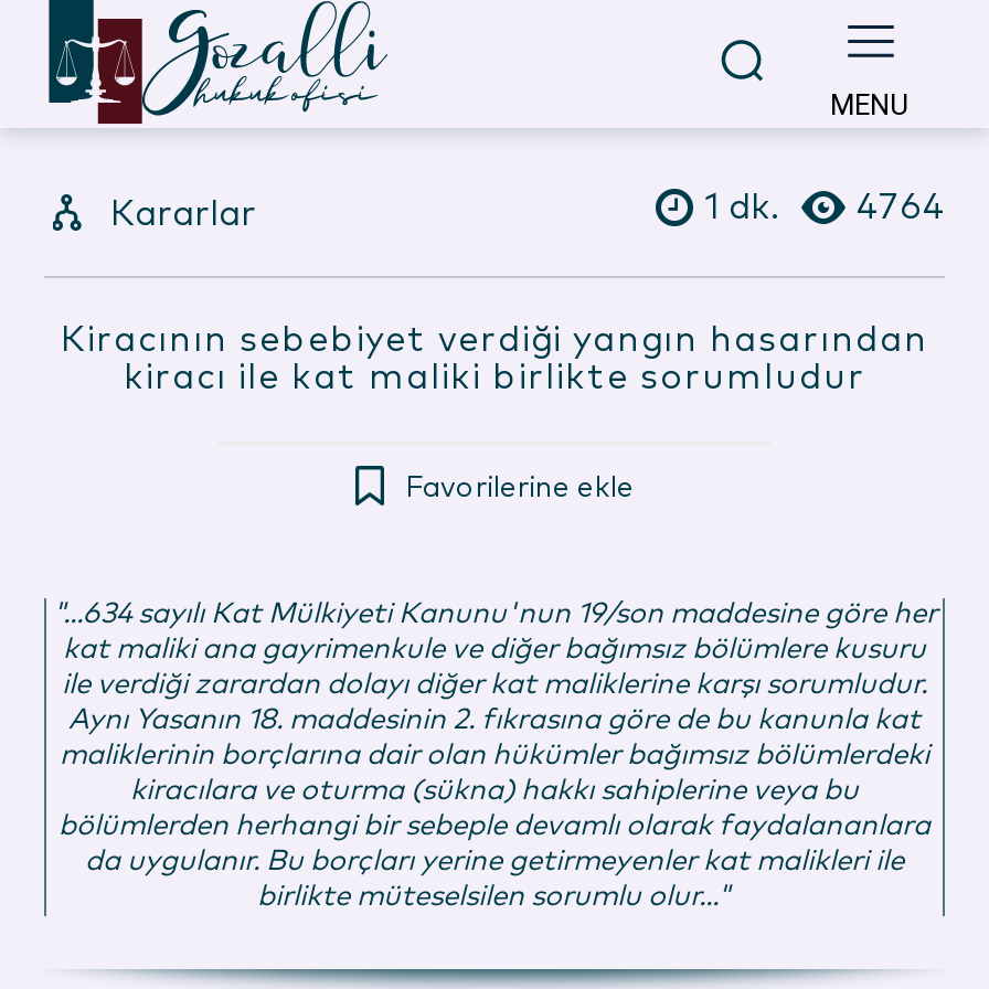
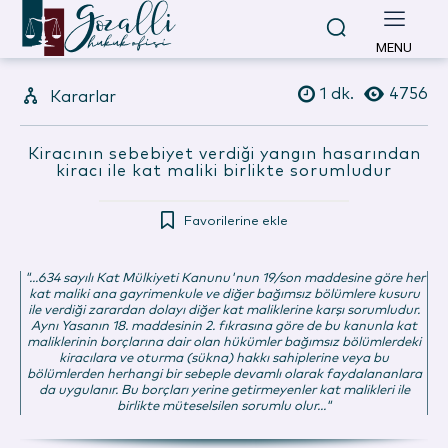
- 4764
+ 4756
